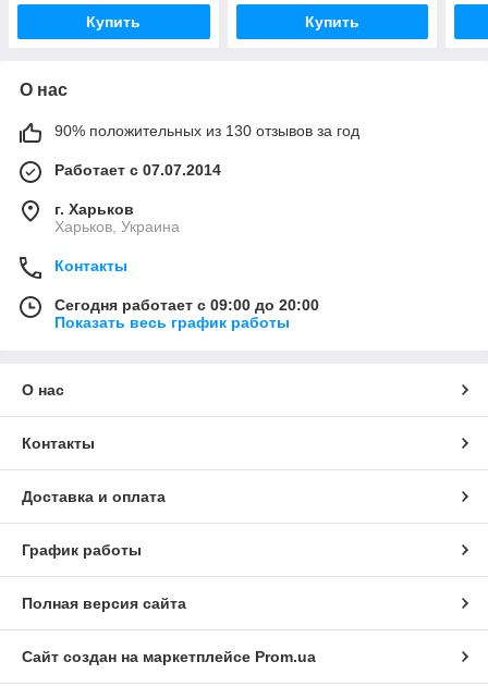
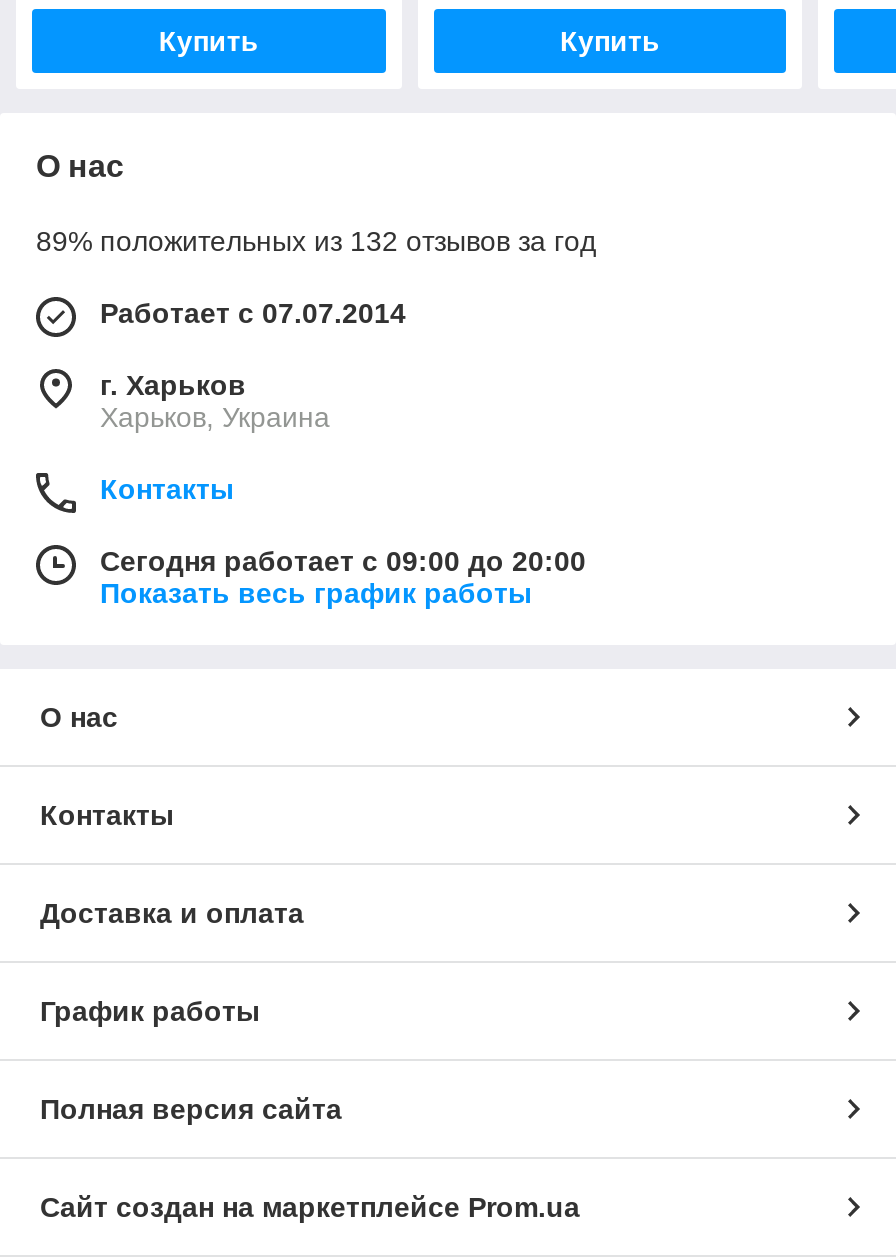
- 90% положительных из 130 отзывов за год
+ 89% положительных из 132 отзывов за год
